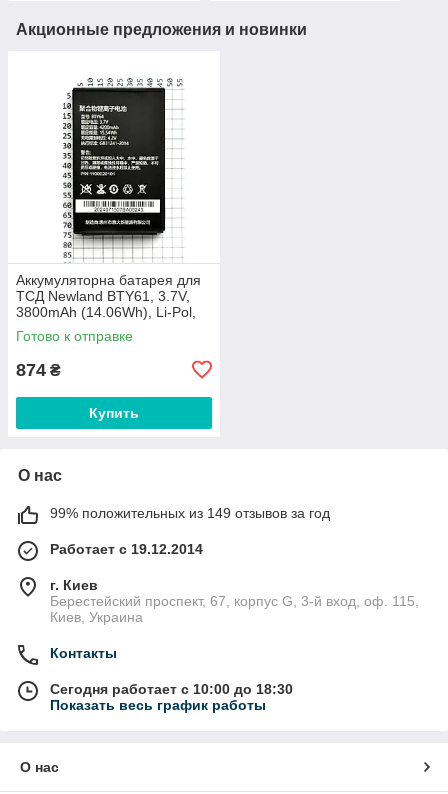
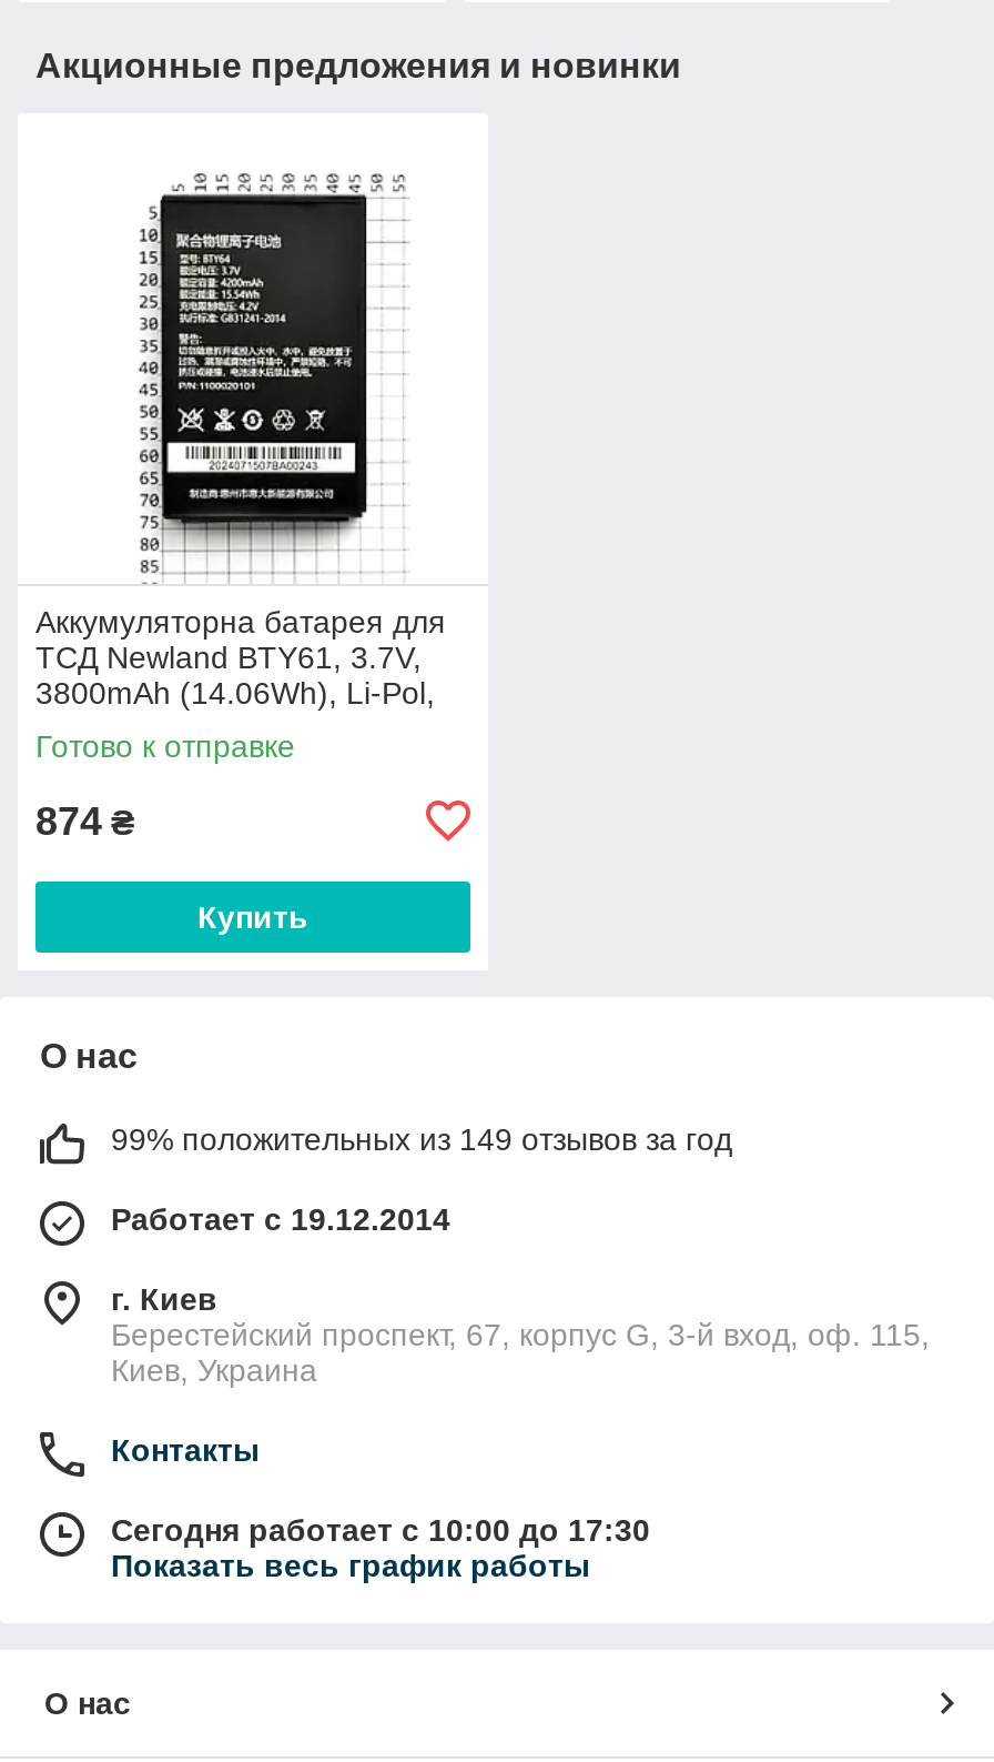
- Сегодня работает с 10:00 до 18:30
+ Сегодня работает с 10:00 до 17:30
